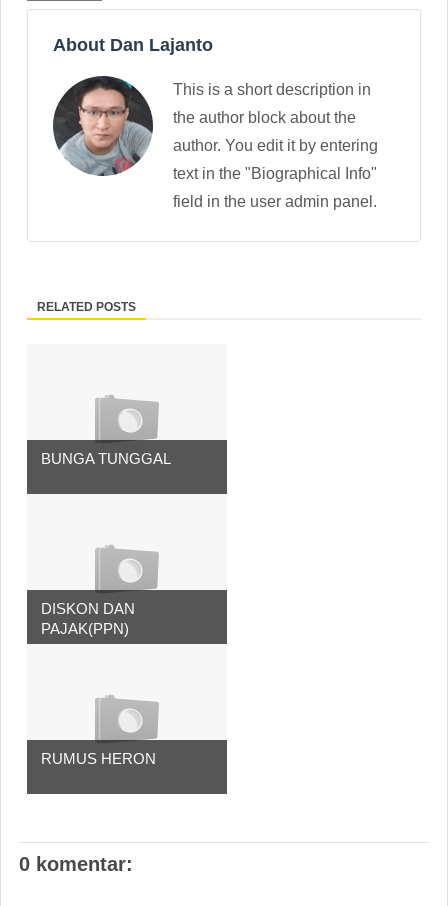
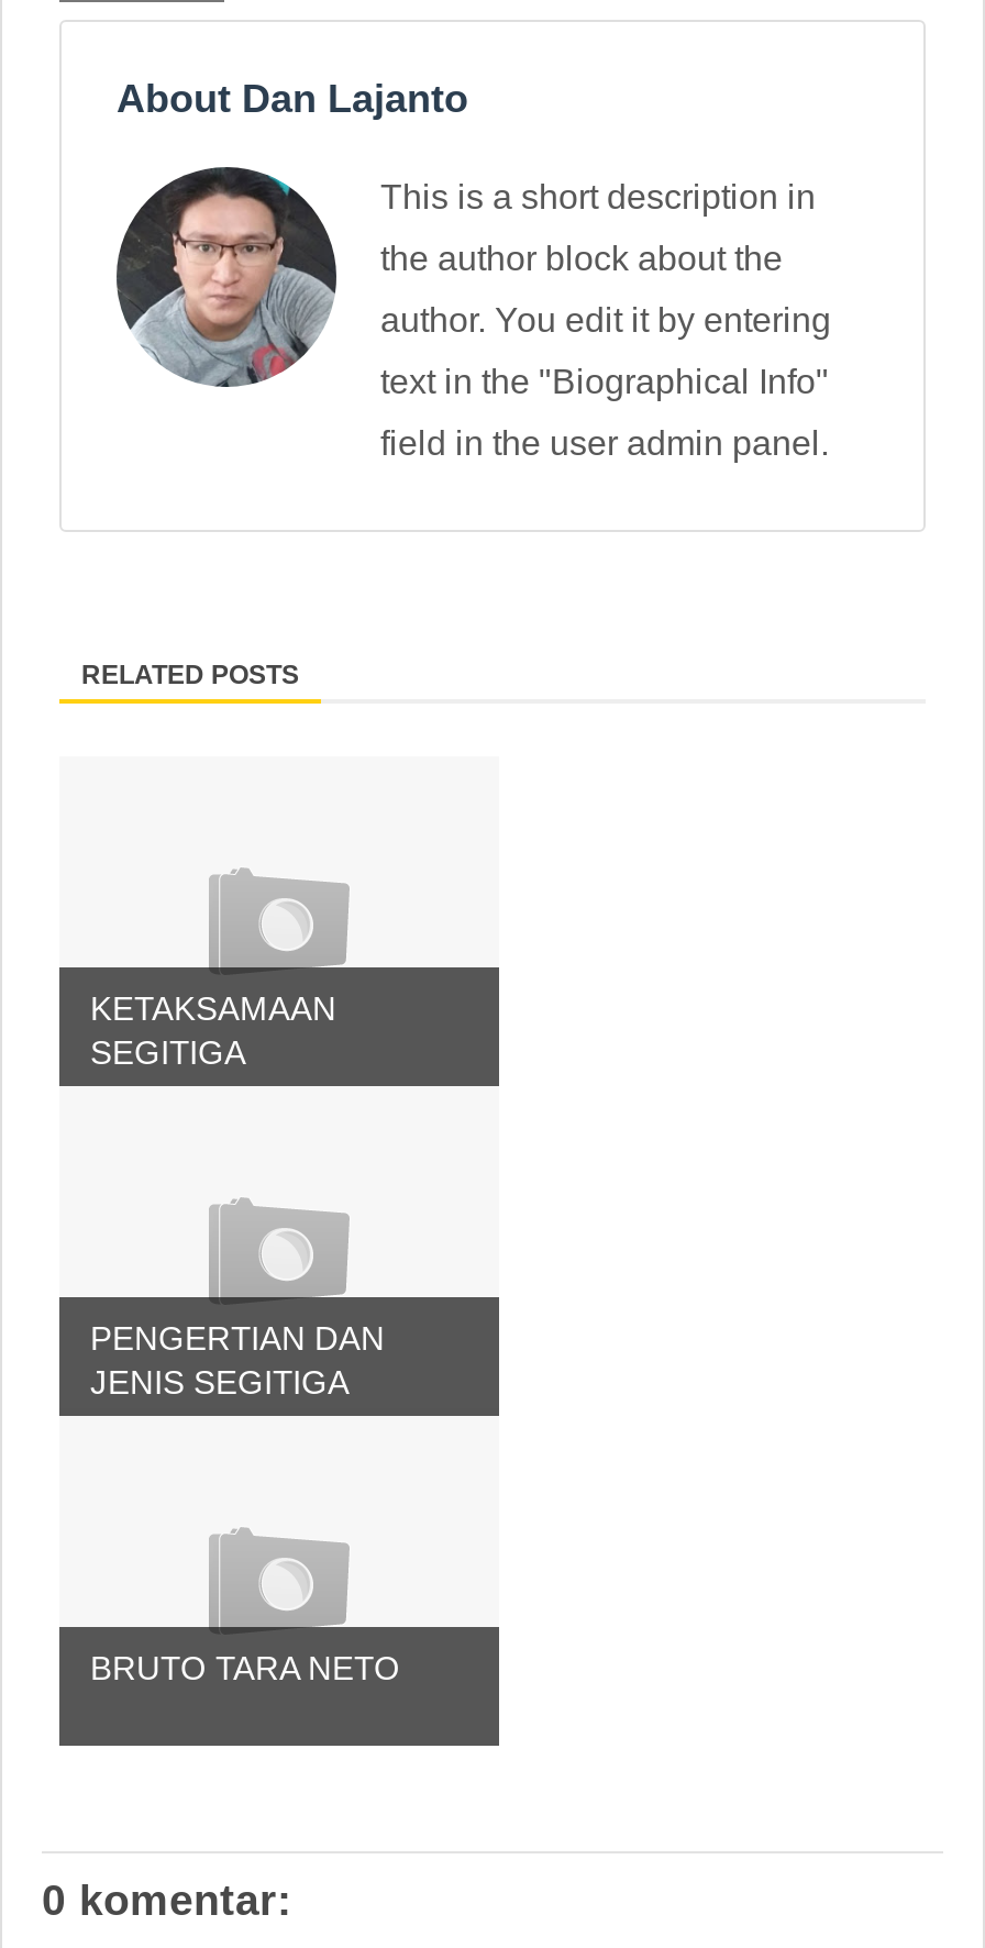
- BUNGA TUNGGAL
+ KETAKSAMAAN
+ SEGITIGA

- DISKON DAN
- PAJAK(PPN)
+ PENGERTIAN DAN
+ JENIS SEGITIGA

- RUMUS HERON
+ BRUTO TARA NETO
